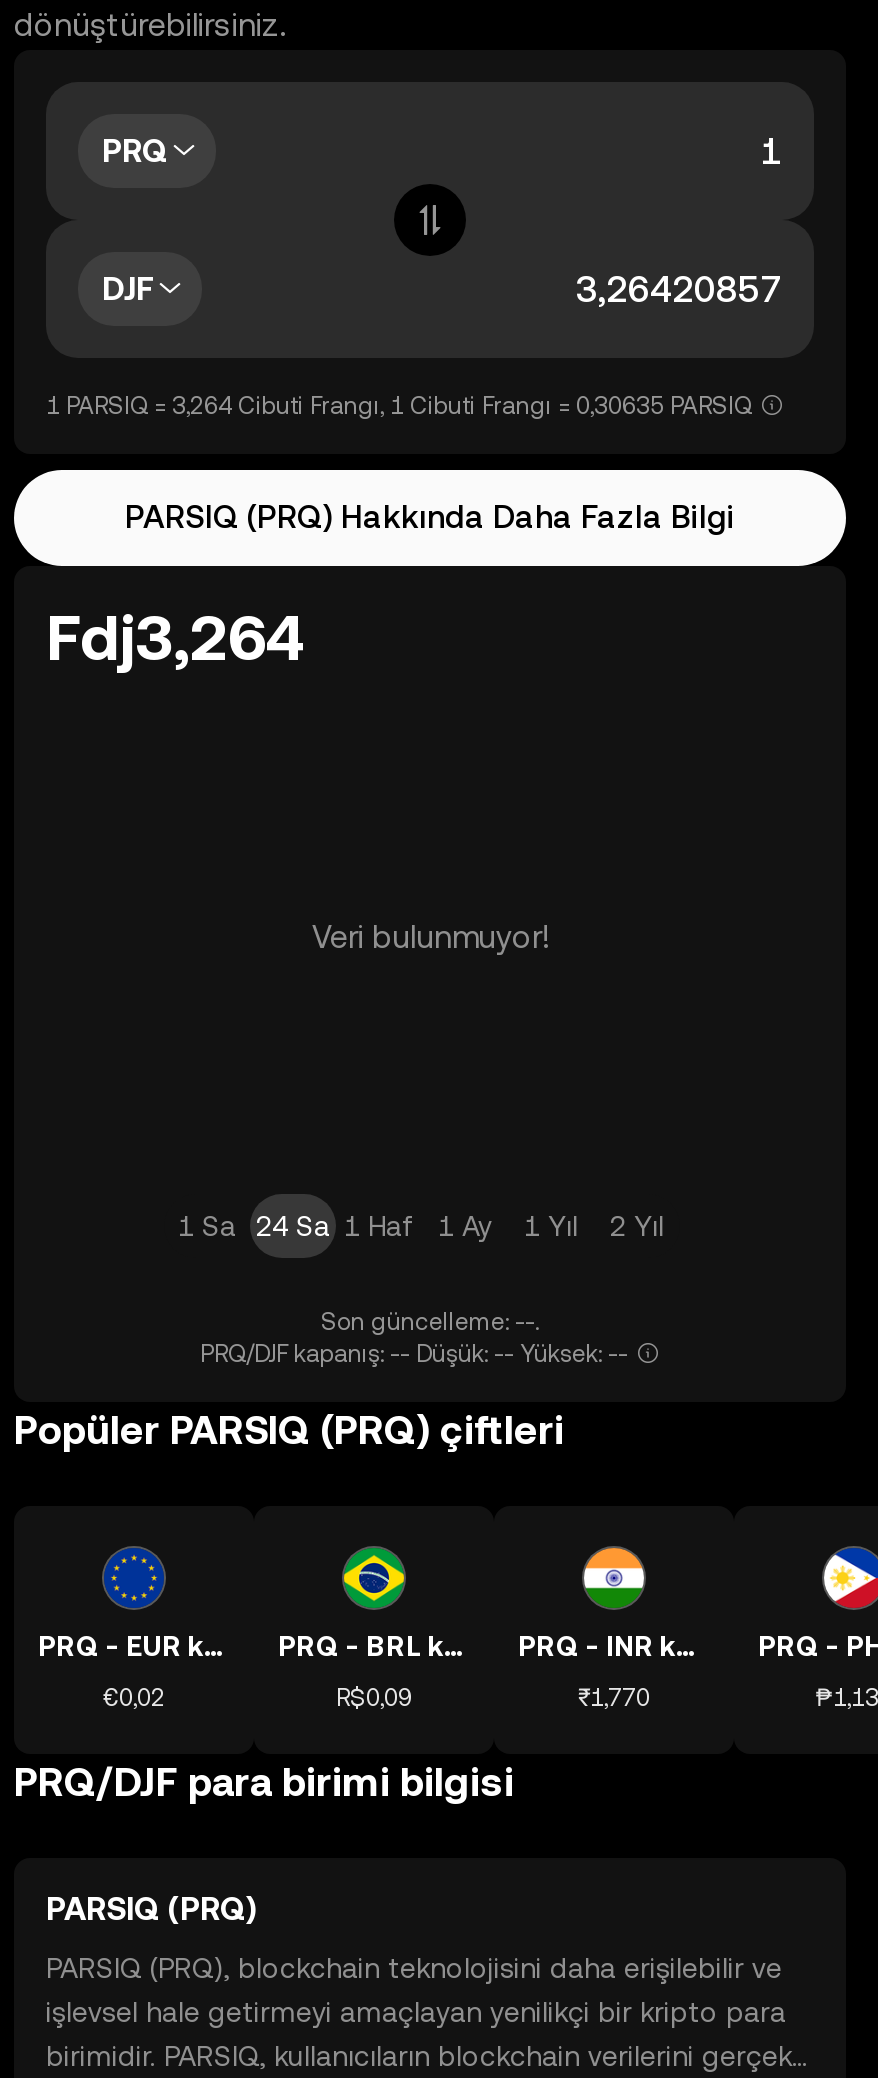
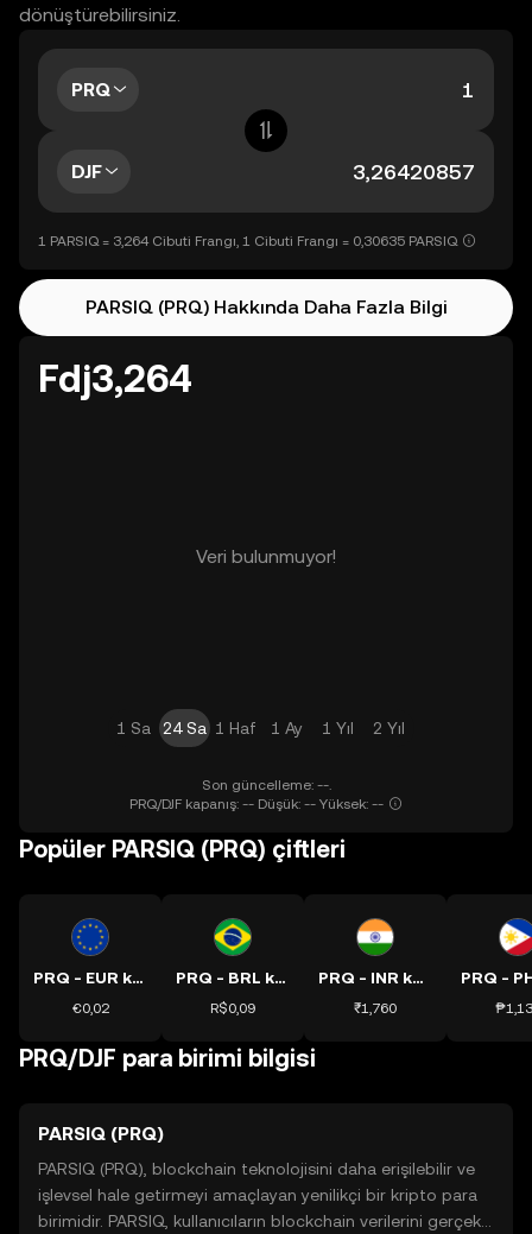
- ₹1,770
+ ₹1,760
